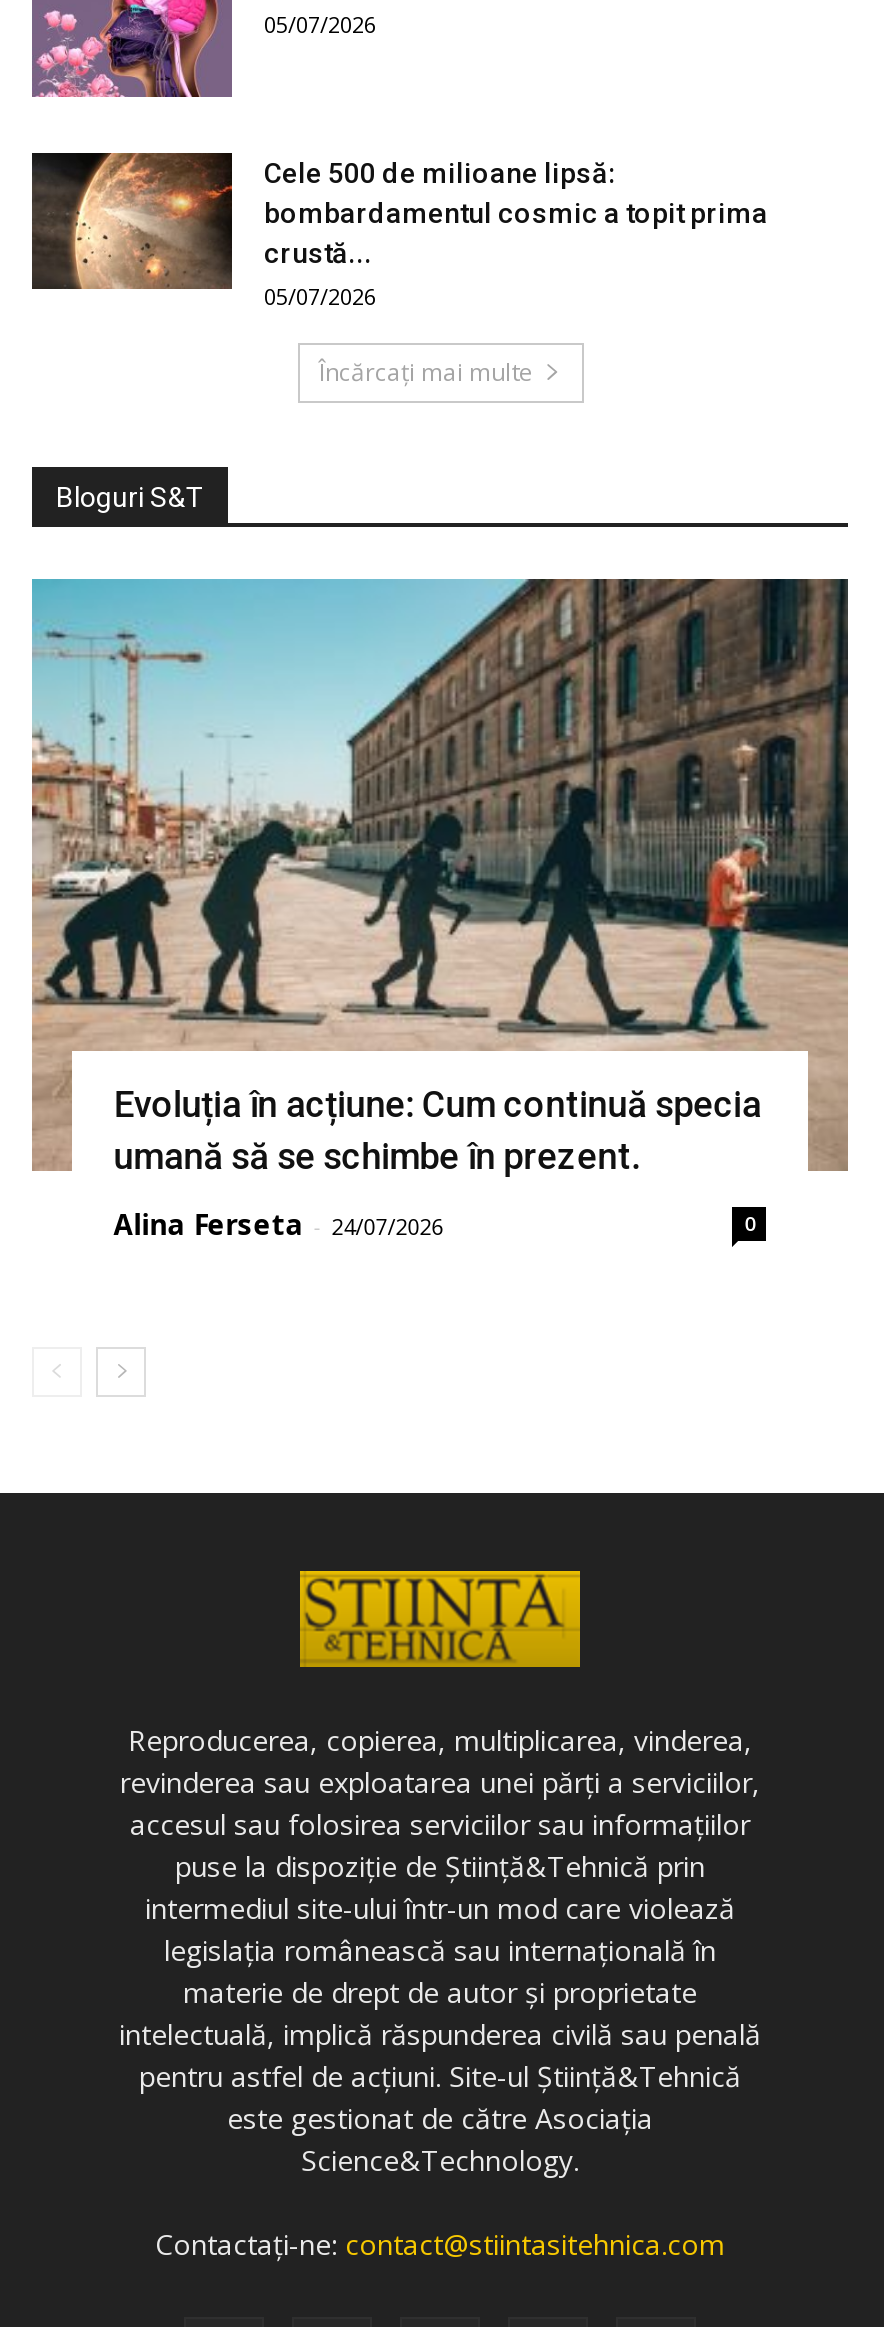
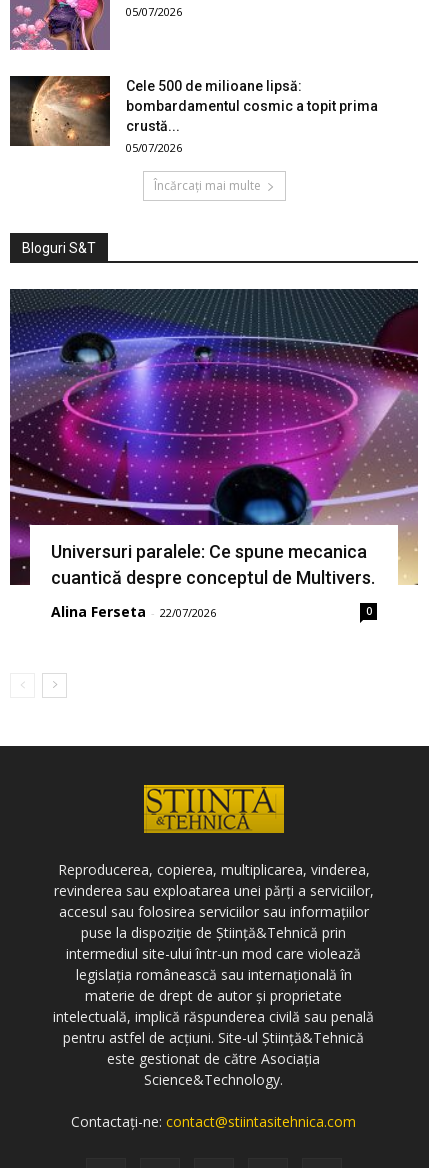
- [image]
- Evoluția în acțiune: Cum continuă specia
- umană să se schimbe în prezent.
+ [image]
+ Universuri paralele: Ce spune mecanica
+ cuantică despre conceptul de Multivers.

- Alina Ferseta - 24/07/2026
+ Alina Ferseta - 22/07/2026
